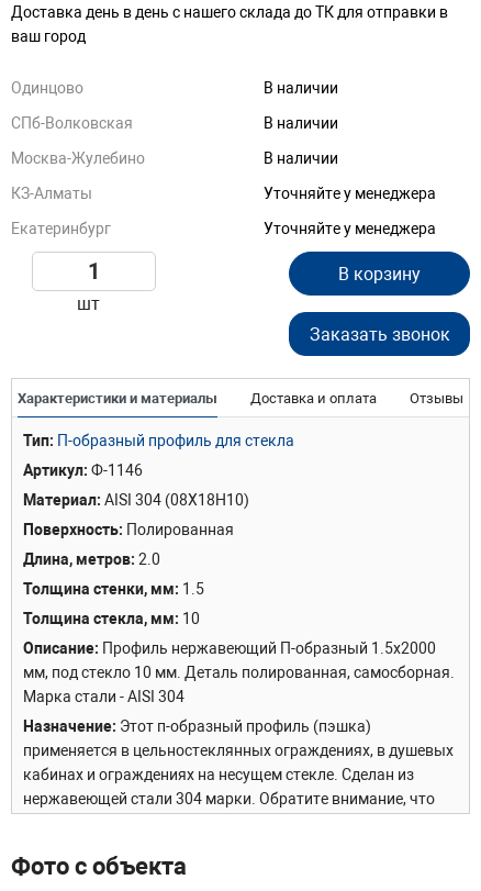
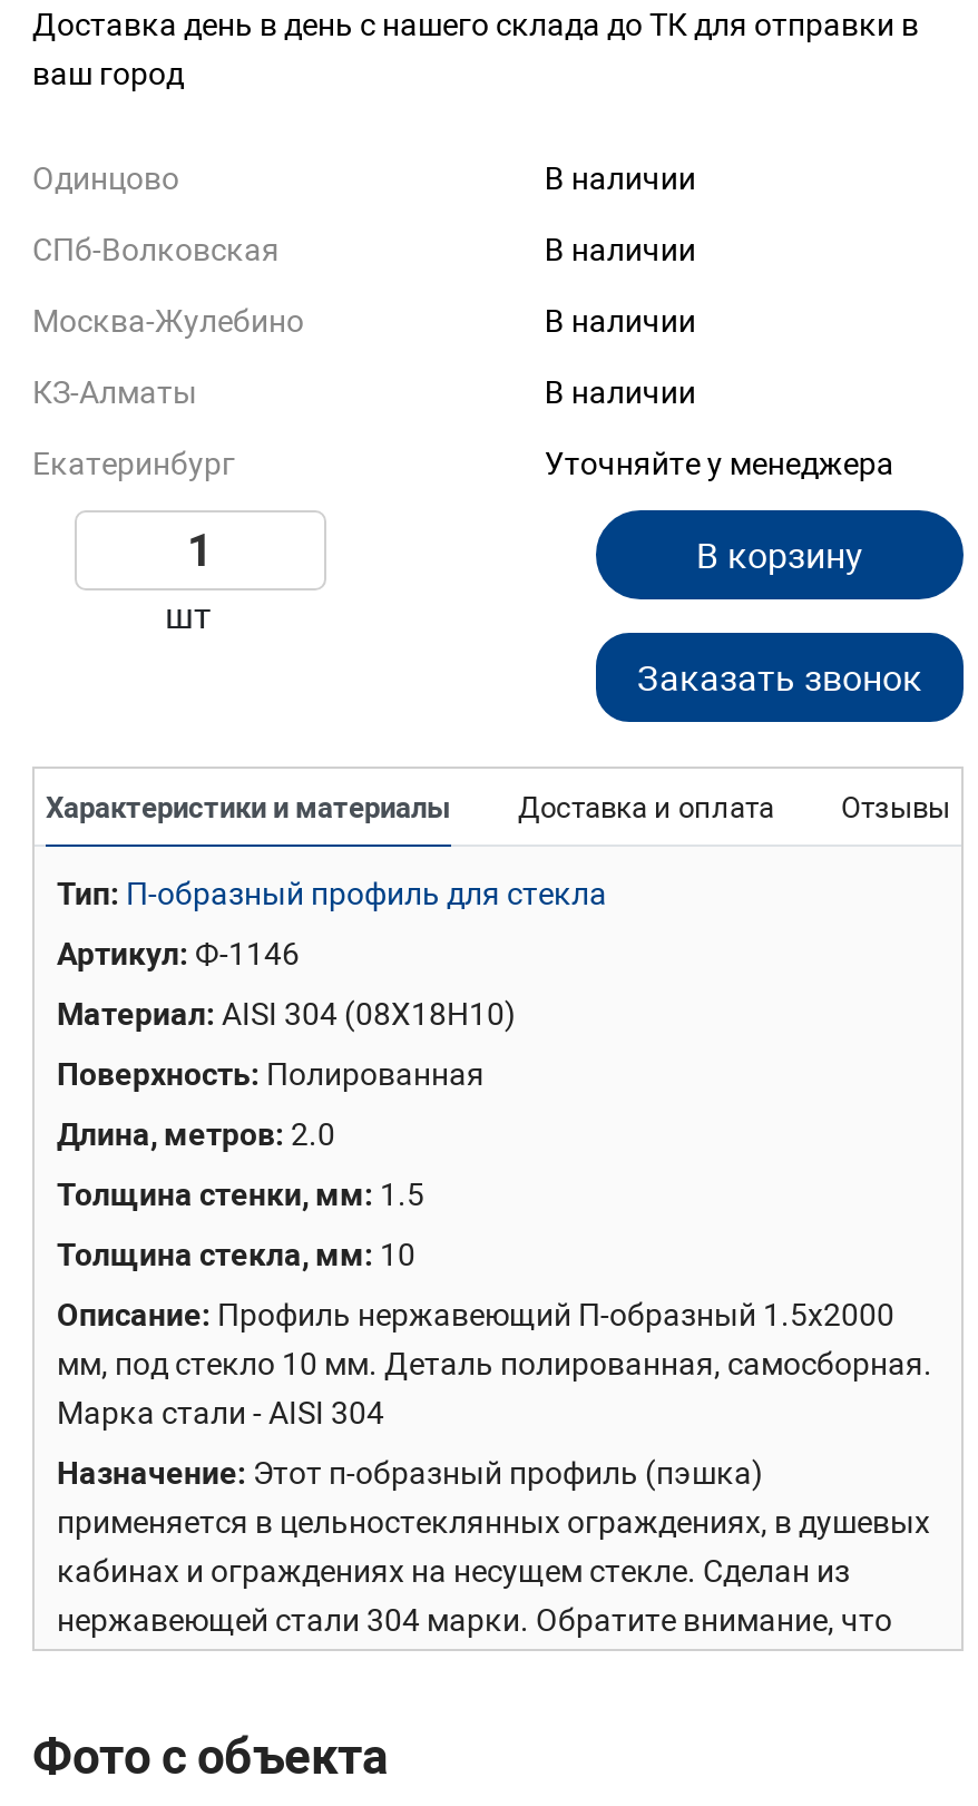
- Уточняйте у менеджера
+ В наличии
